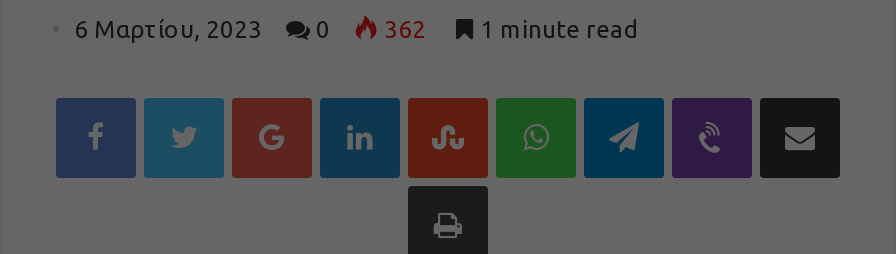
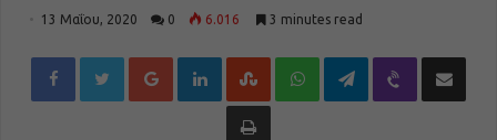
- 6 Μαρτίου, 2023
+ 13 Μαΐου, 2020

- 362
+ 6.016

- 1 minute read
+ 3 minutes read
